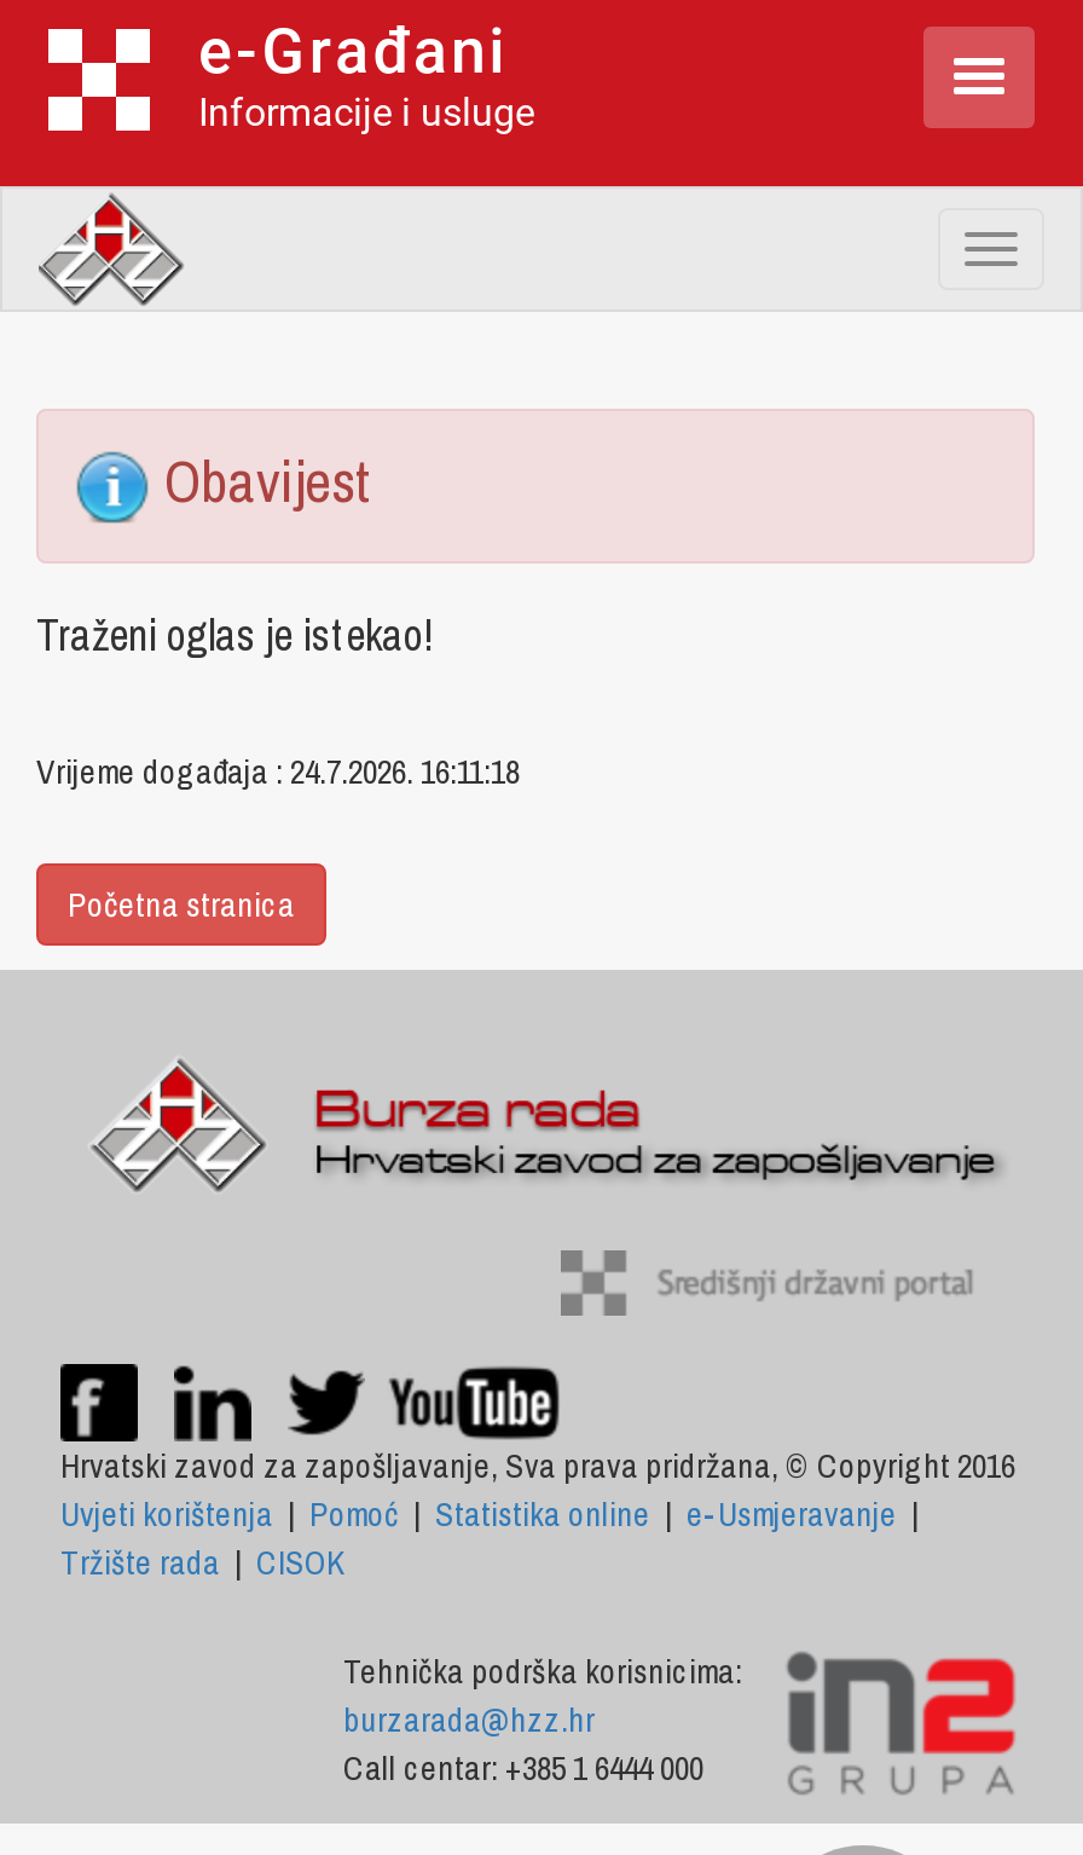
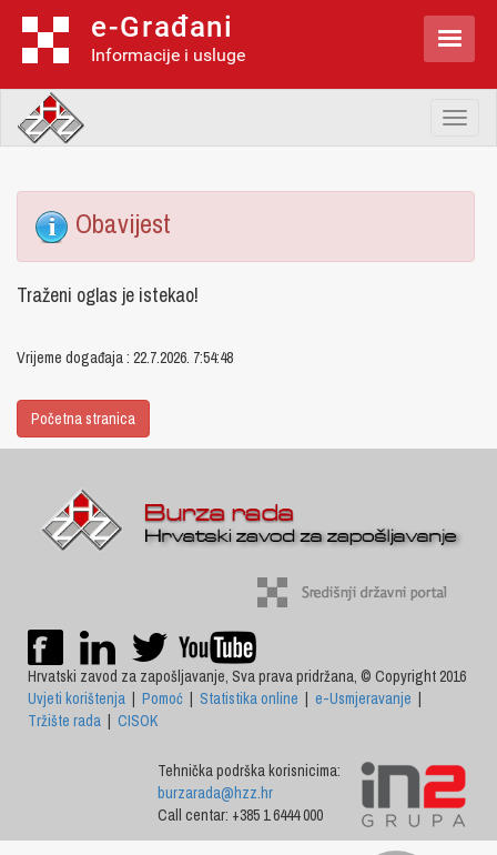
- Vrijeme događaja : 24.7.2026. 16:11:18
+ Vrijeme događaja : 22.7.2026. 7:54:48
